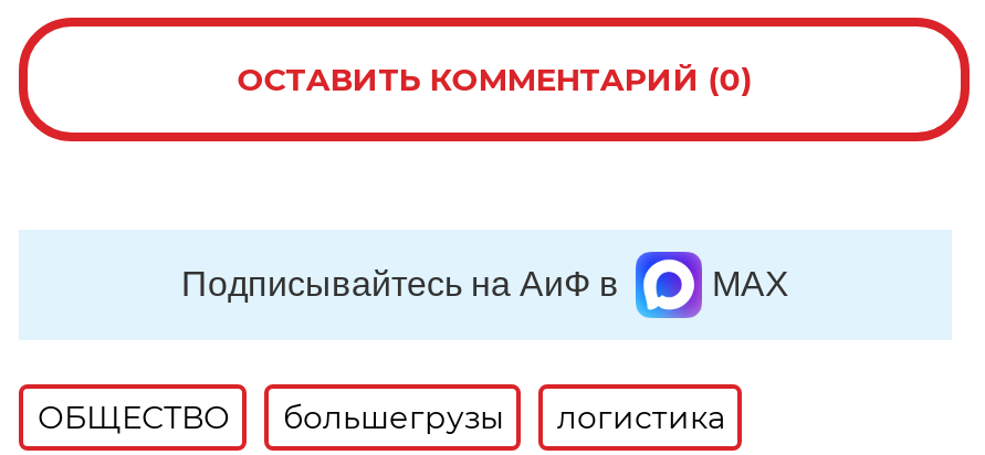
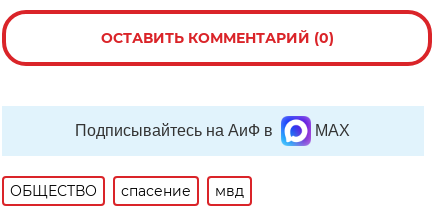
- большегрузы
- логистика
+ спасение
+ мвд
